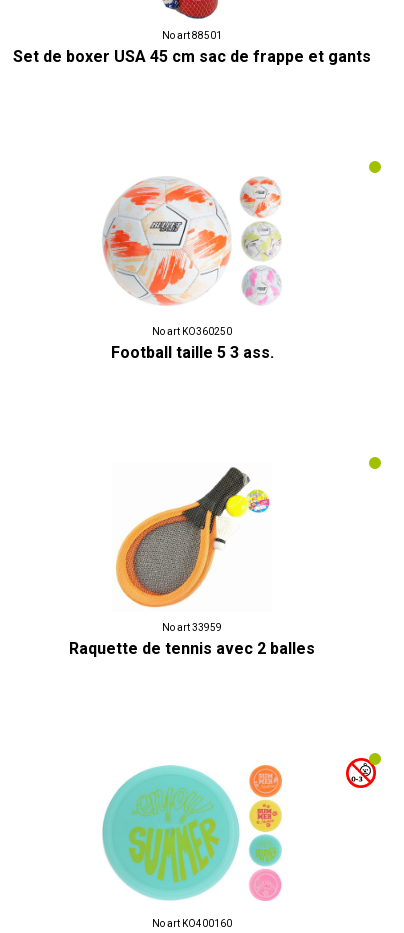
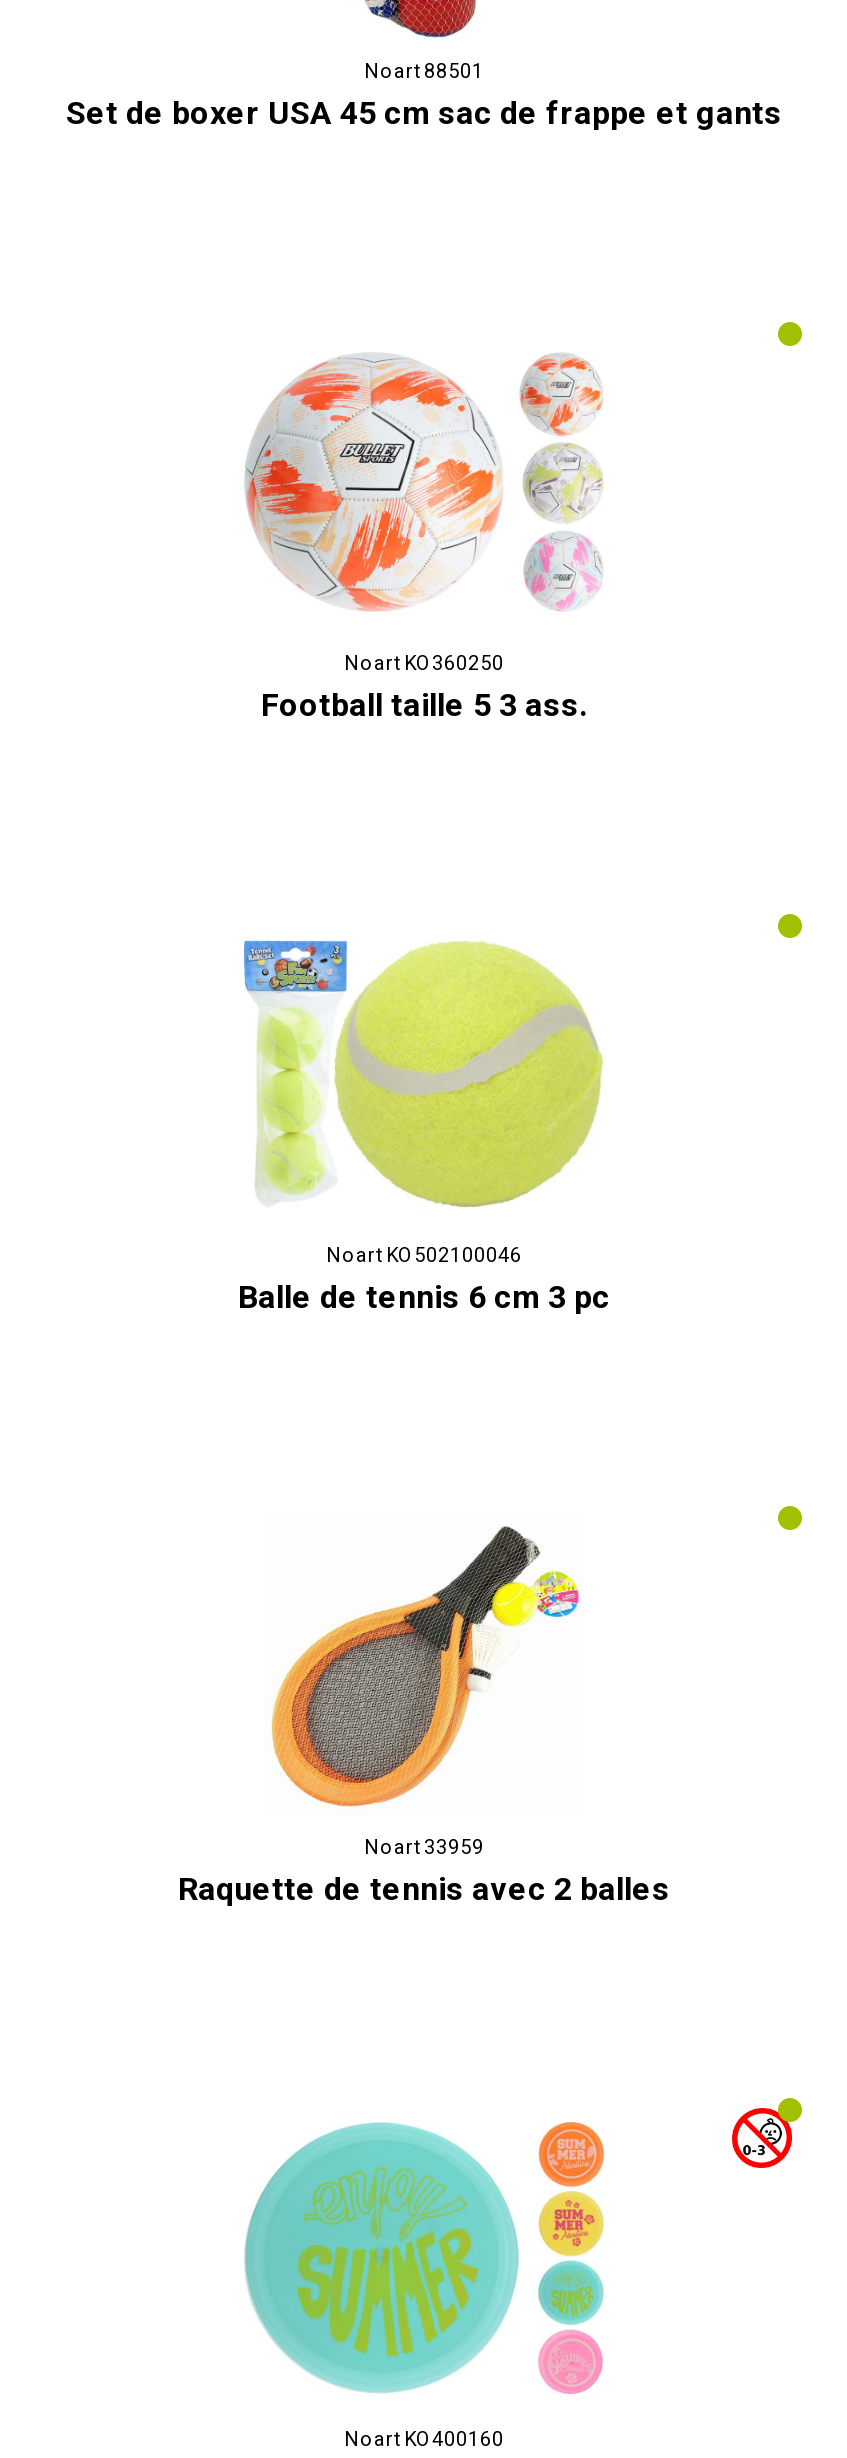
+ [image]
+ No art KO502100046
+ Balle de tennis 6 cm 3 pc
